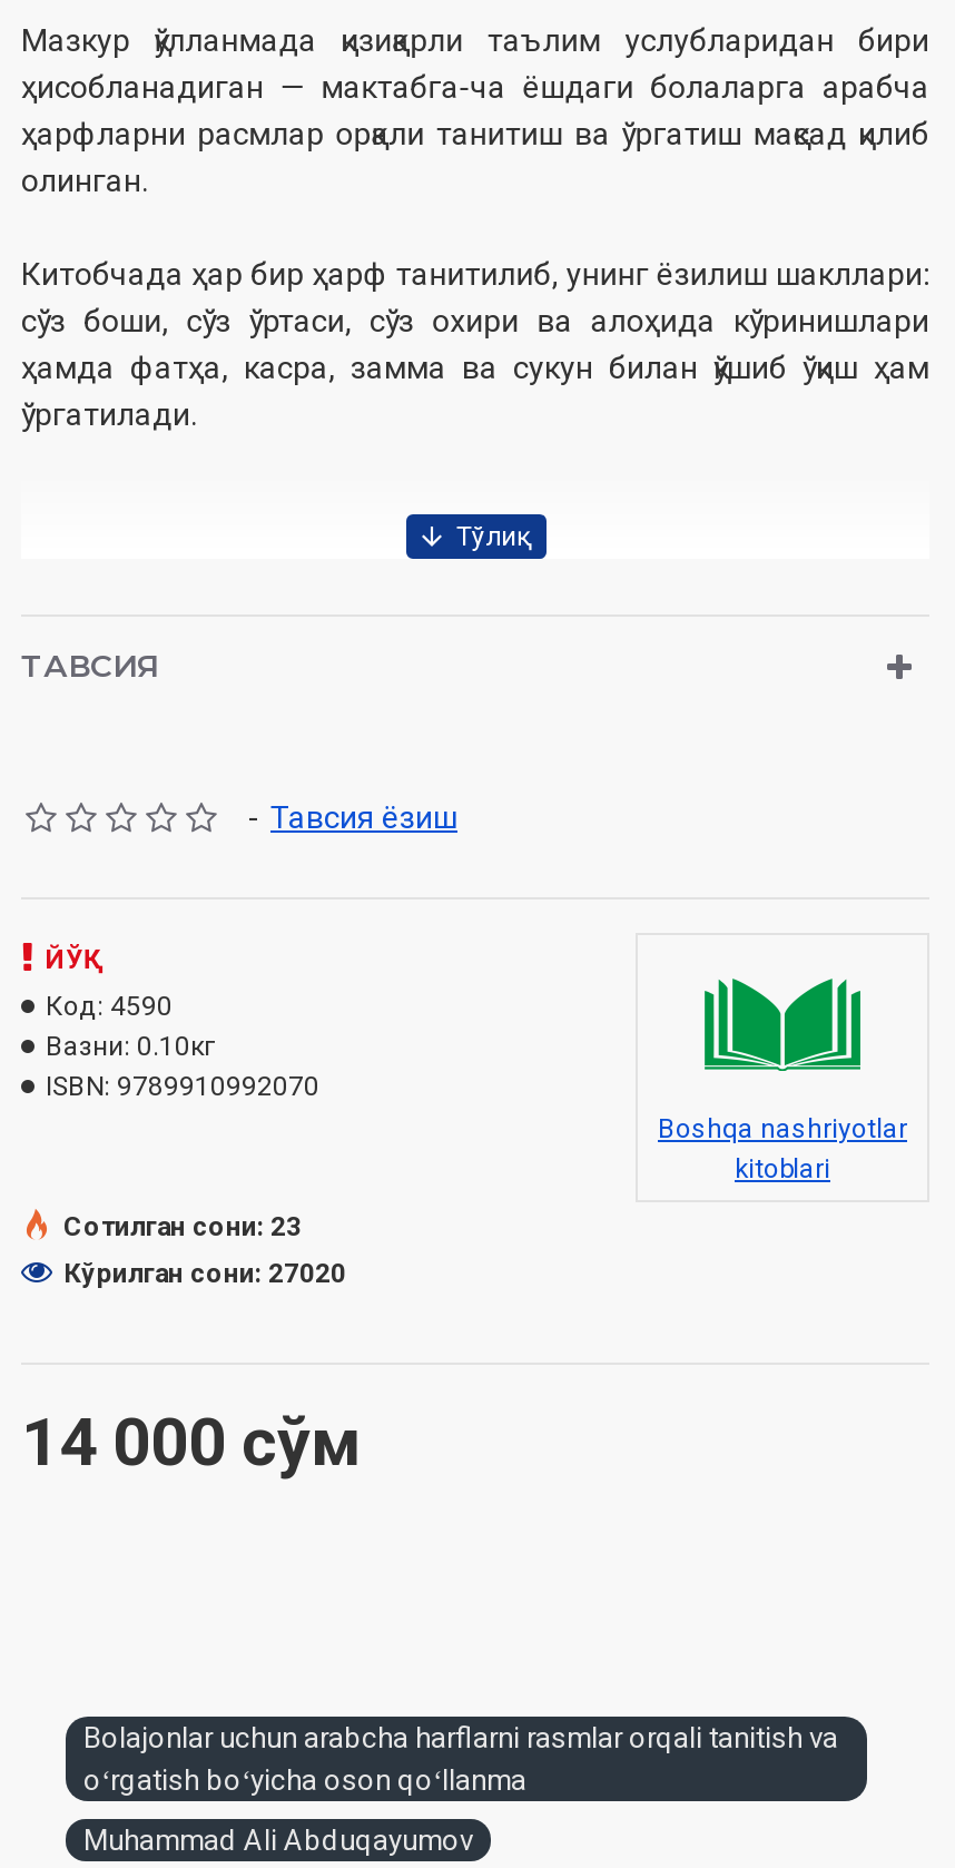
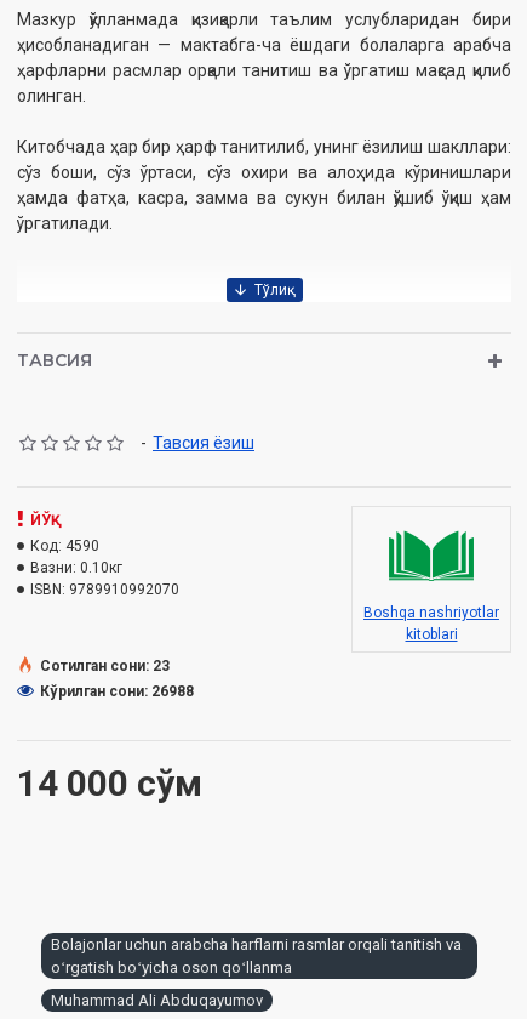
- Кўрилган сони: 27020
+ Кўрилган сони: 26988
